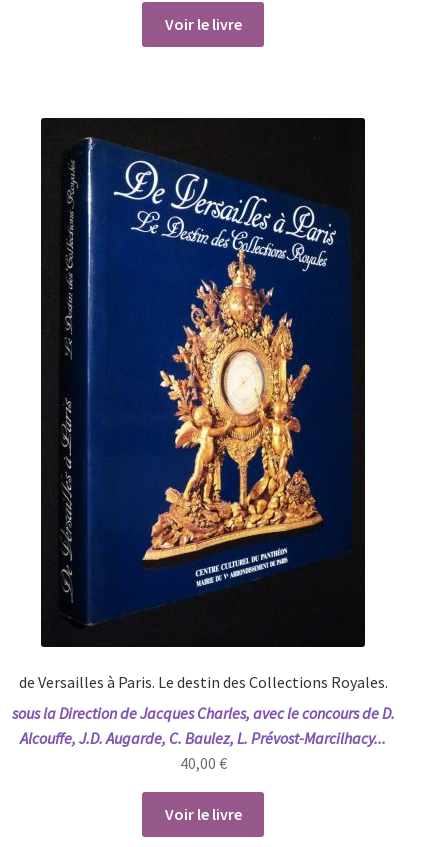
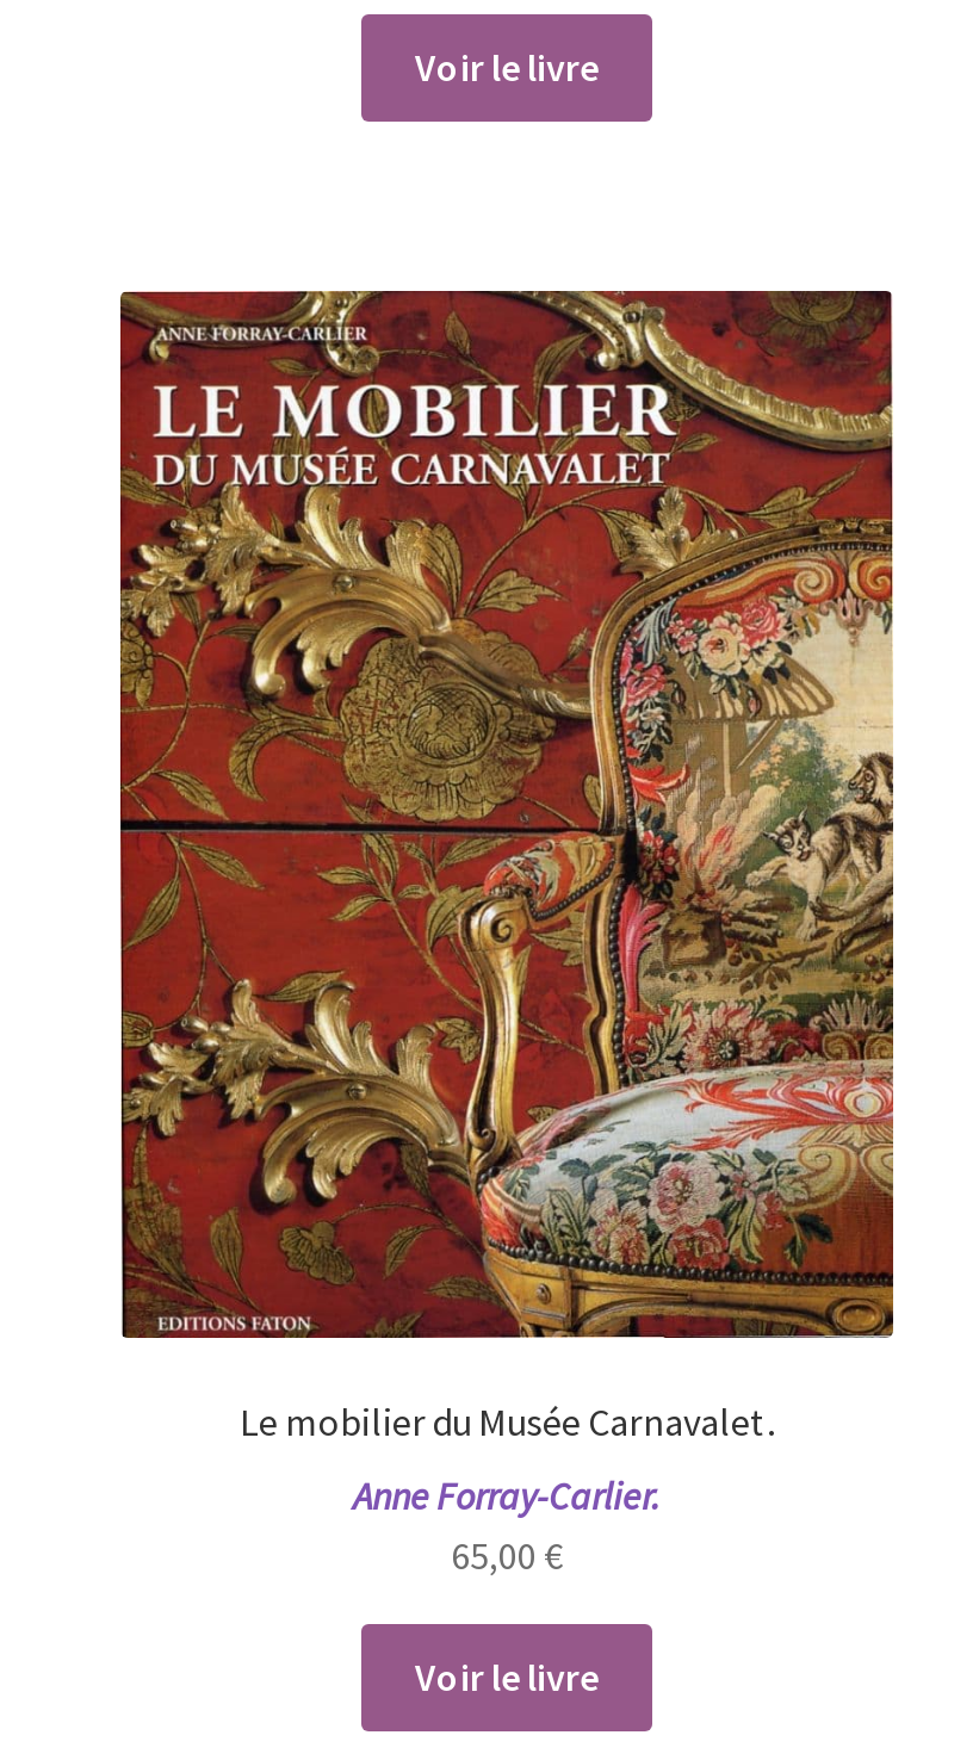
- [image]
- de Versailles à Paris. Le destin des Collections Royales.
+ [image]
+ Le mobilier du Musée Carnavalet.

- sous la Direction de Jacques Charles, avec le concours de D.
- Alcouffe, J.D. Augarde, C. Baulez, L. Prévost-Marcilhacy...
- 40,00 €
+ Anne Forray-Carlier.
+ 65,00 €
